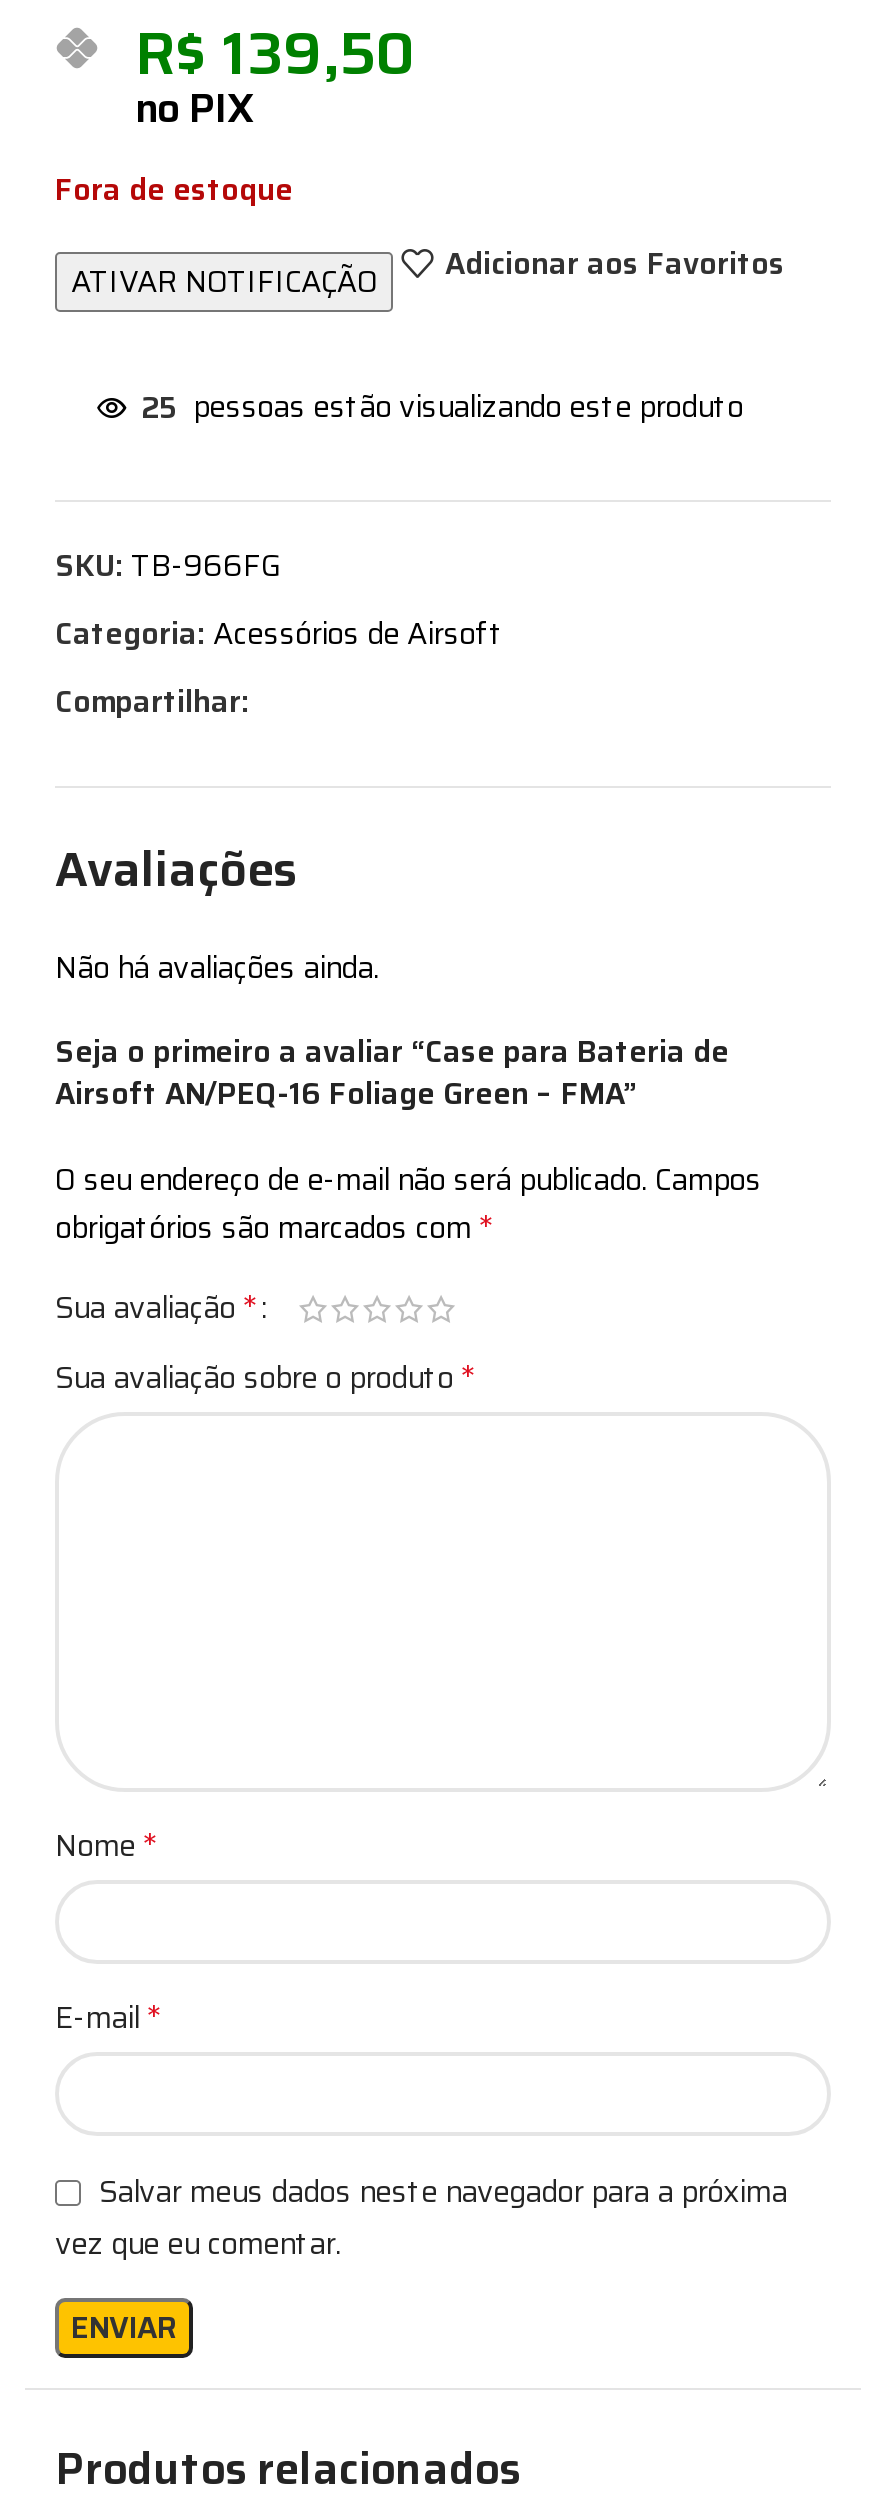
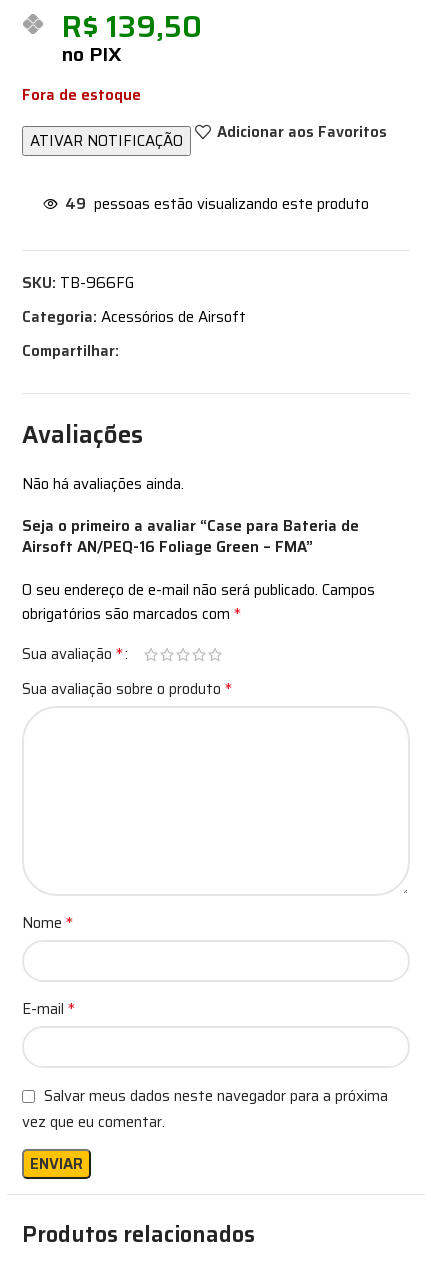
- 25 pessoas estão visualizando este produto
+ 49 pessoas estão visualizando este produto
